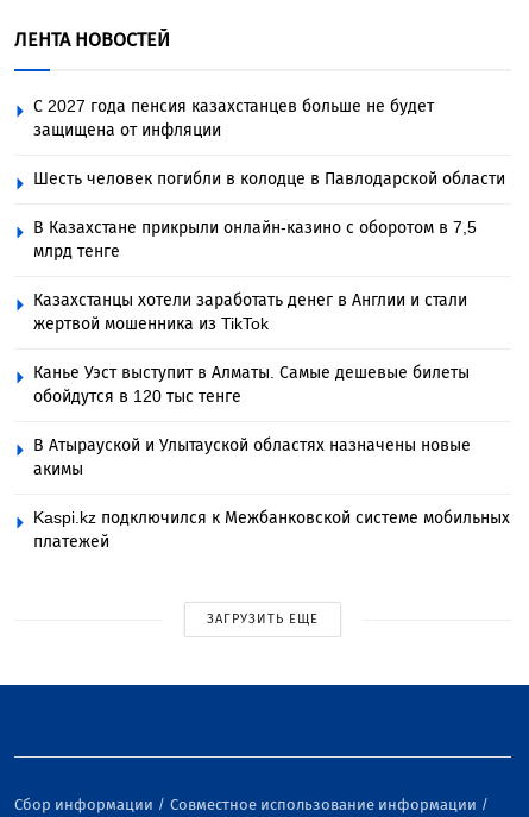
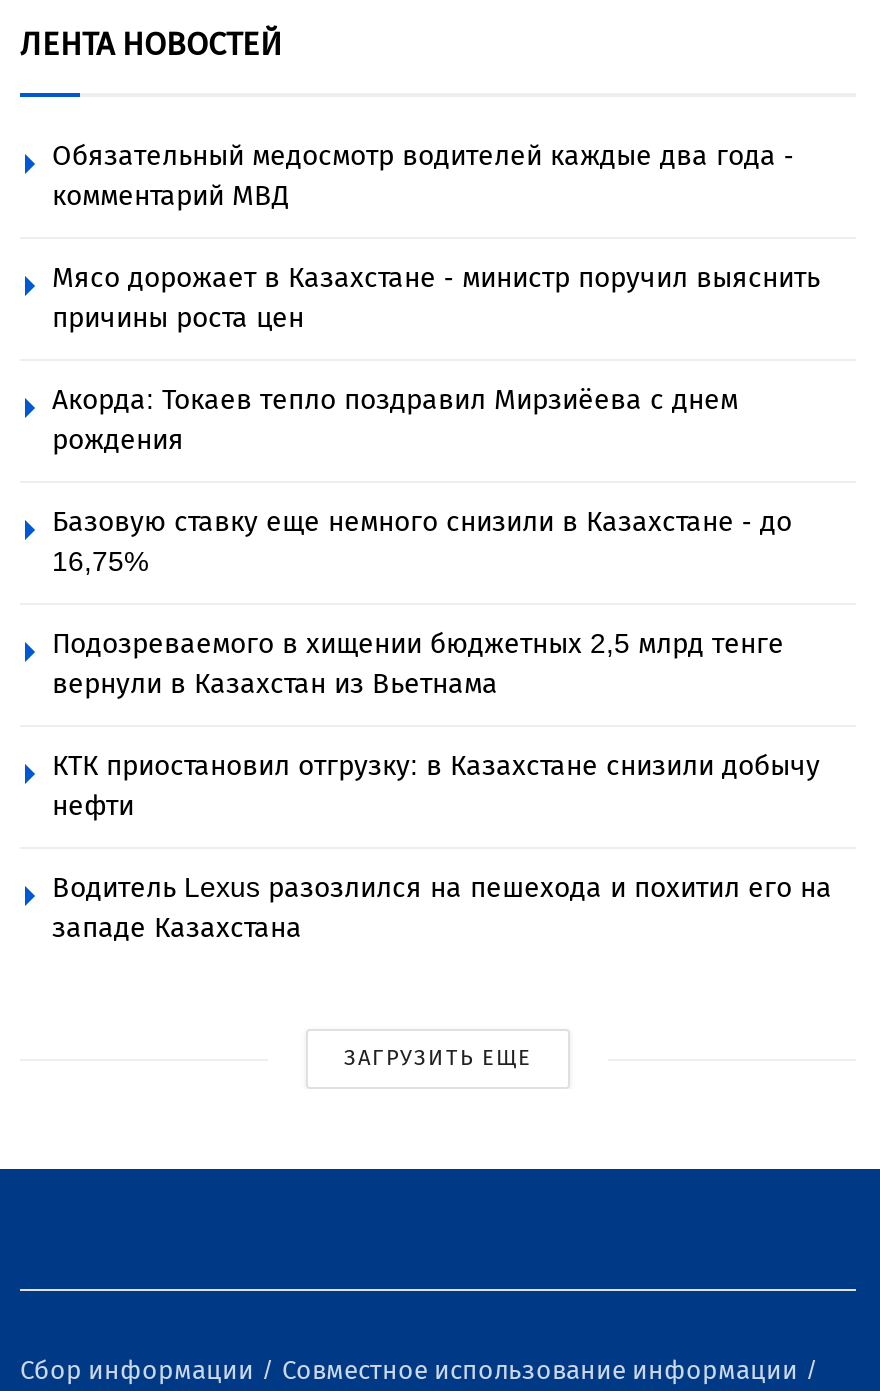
- С 2027 года пенсия казахстанцев больше не будет
- защищена от инфляции
+ Обязательный медосмотр водителей каждые два года -
+ комментарий МВД

- Шесть человек погибли в колодце в Павлодарской области
+ Мясо дорожает в Казахстане - министр поручил выяснить
+ причины роста цен

- В Казахстане прикрыли онлайн-казино с оборотом в 7,5
- млрд тенге
+ Акорда: Токаев тепло поздравил Мирзиёева с днем
+ рождения

- Казахстанцы хотели заработать денег в Англии и стали
- жертвой мошенника из TikTok
+ Базовую ставку еще немного снизили в Казахстане - до
+ 16,75%

- Канье Уэст выступит в Алматы. Самые дешевые билеты
- обойдутся в 120 тыс тенге
+ Подозреваемого в хищении бюджетных 2,5 млрд тенге
+ вернули в Казахстан из Вьетнама

- В Атырауской и Улытауской областях назначены новые
- акимы
+ КТК приостановил отгрузку: в Казахстане снизили добычу
+ нефти

- Kaspi.kz подключился к Межбанковской системе мобильных
- платежей
+ Водитель Lexus разозлился на пешехода и похитил его на
+ западе Казахстана
